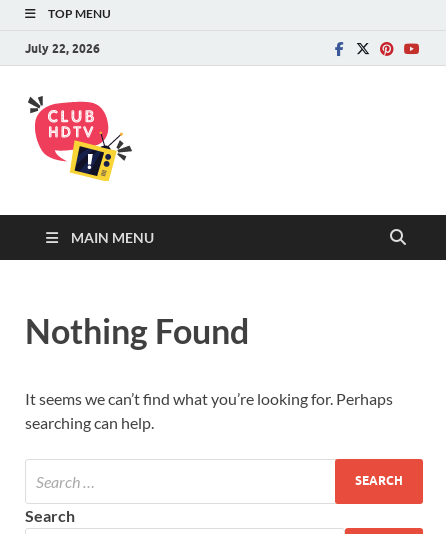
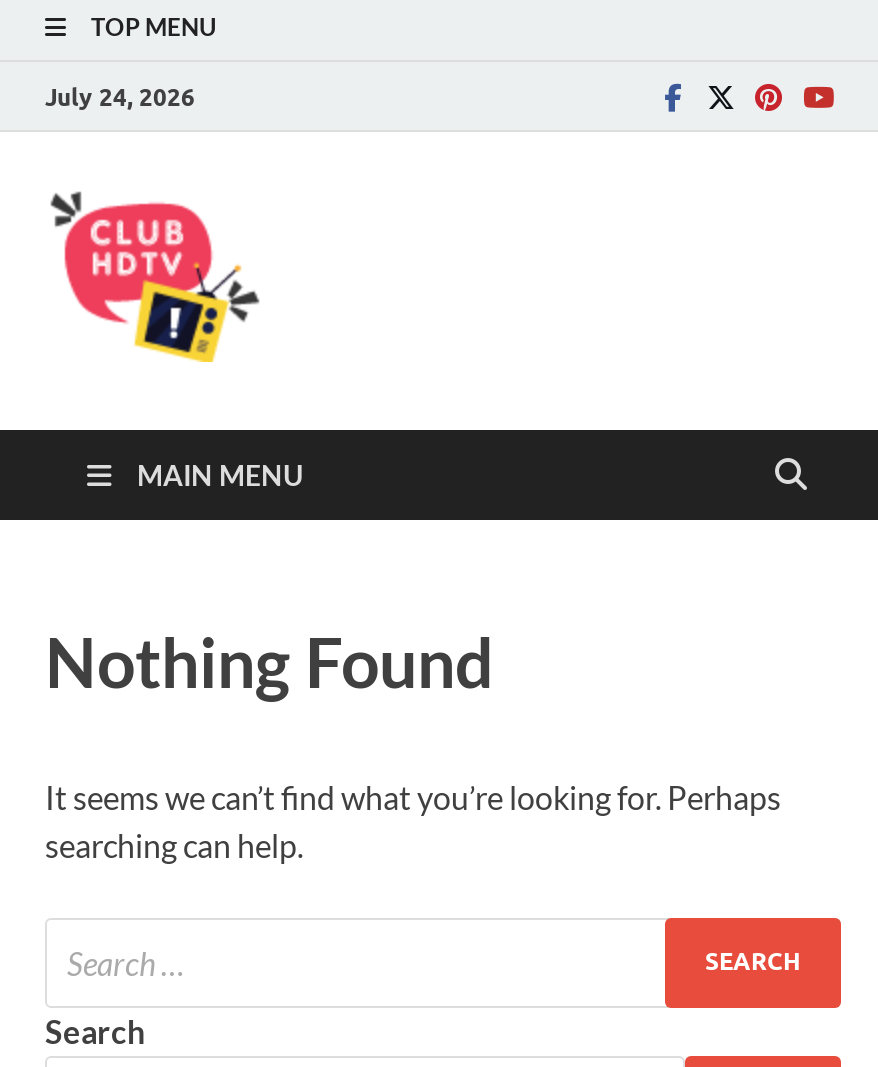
- July 22, 2026
+ July 24, 2026
